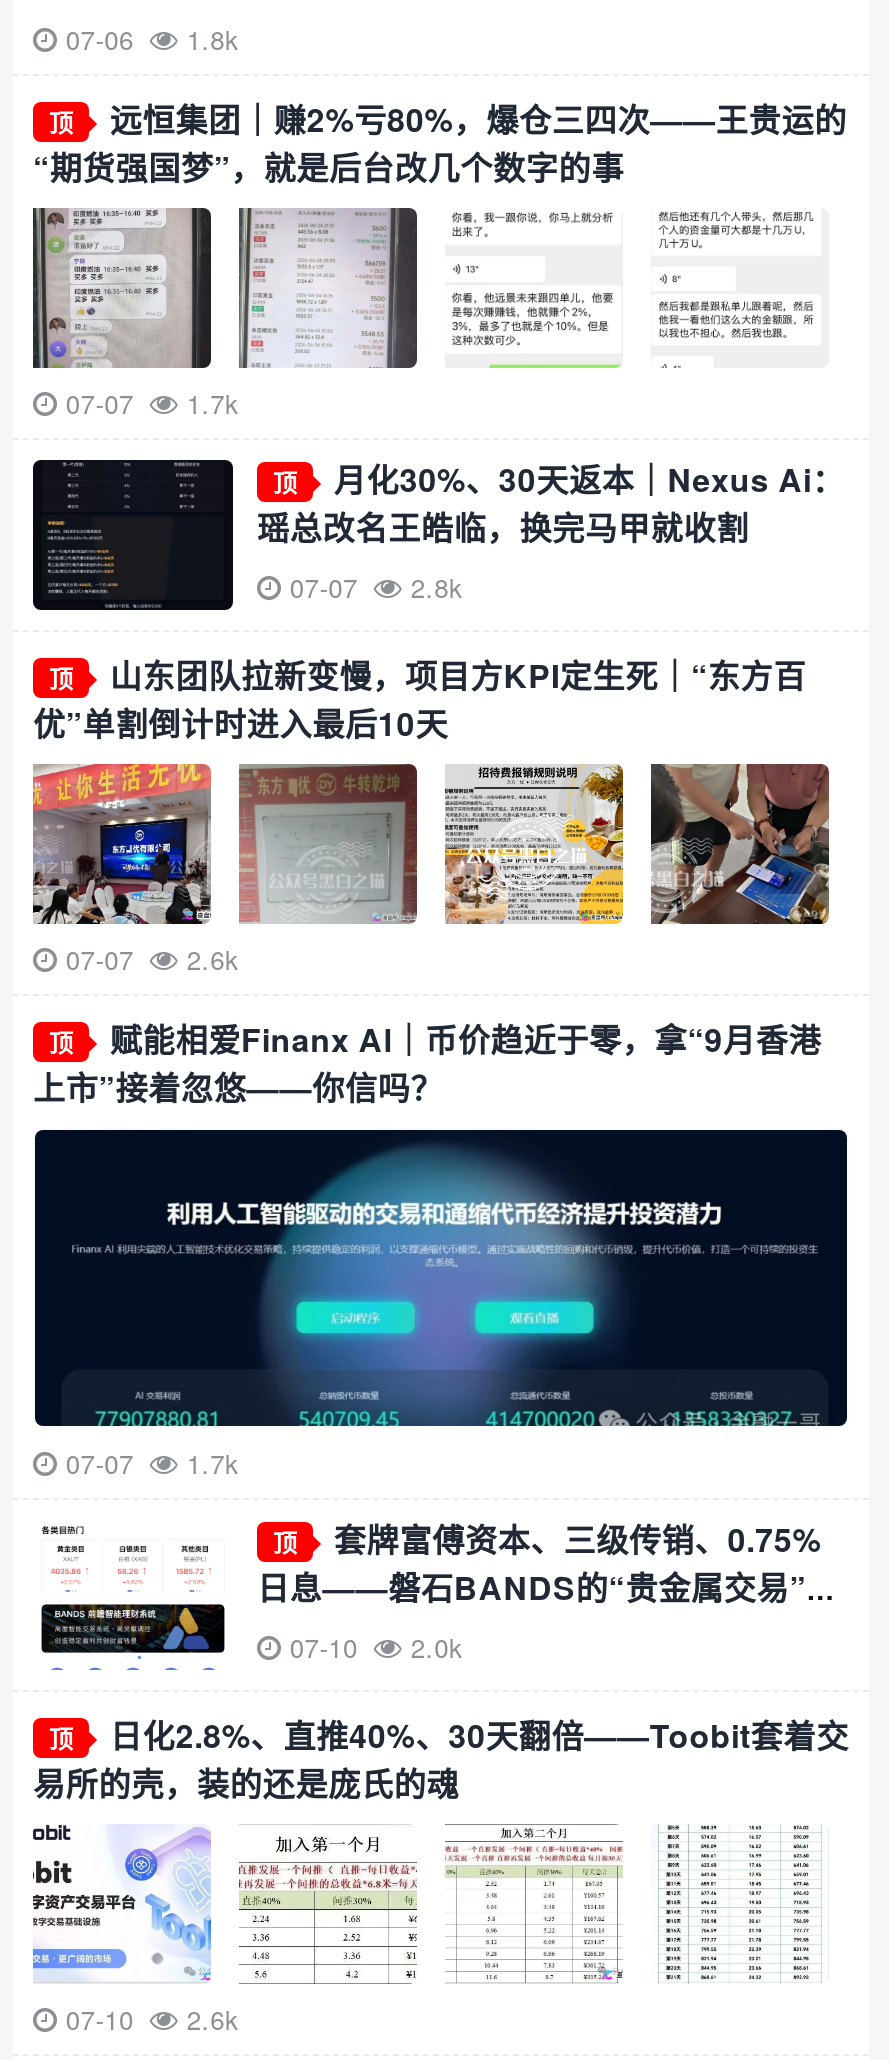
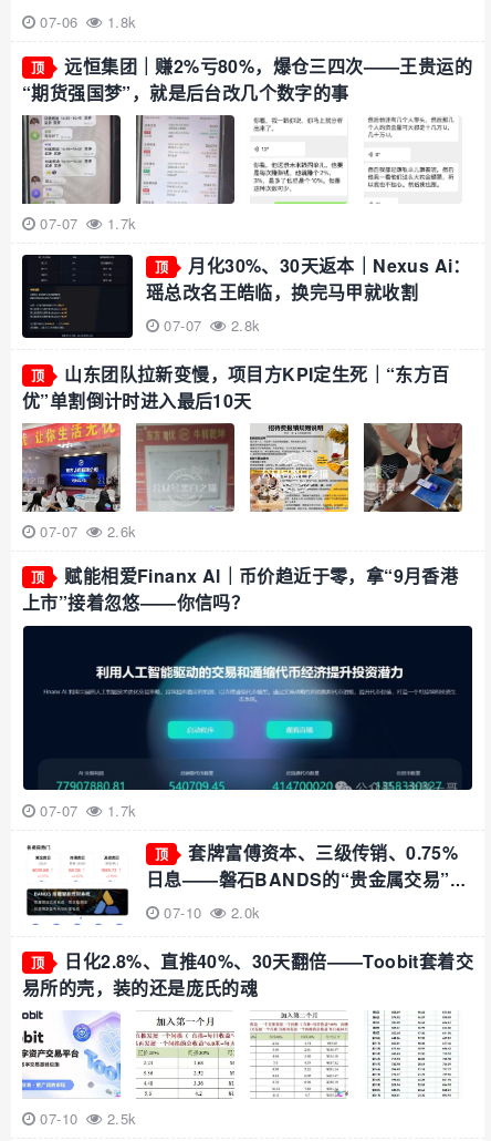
- 07-10 2.6k
+ 07-10 2.5k
